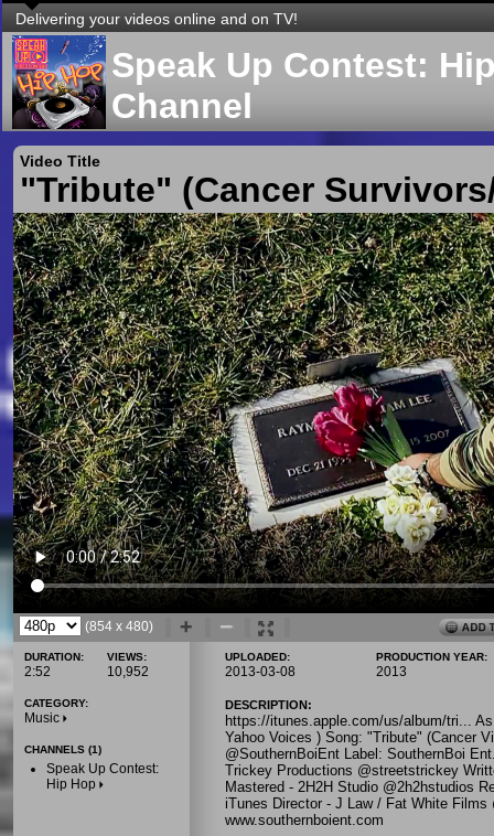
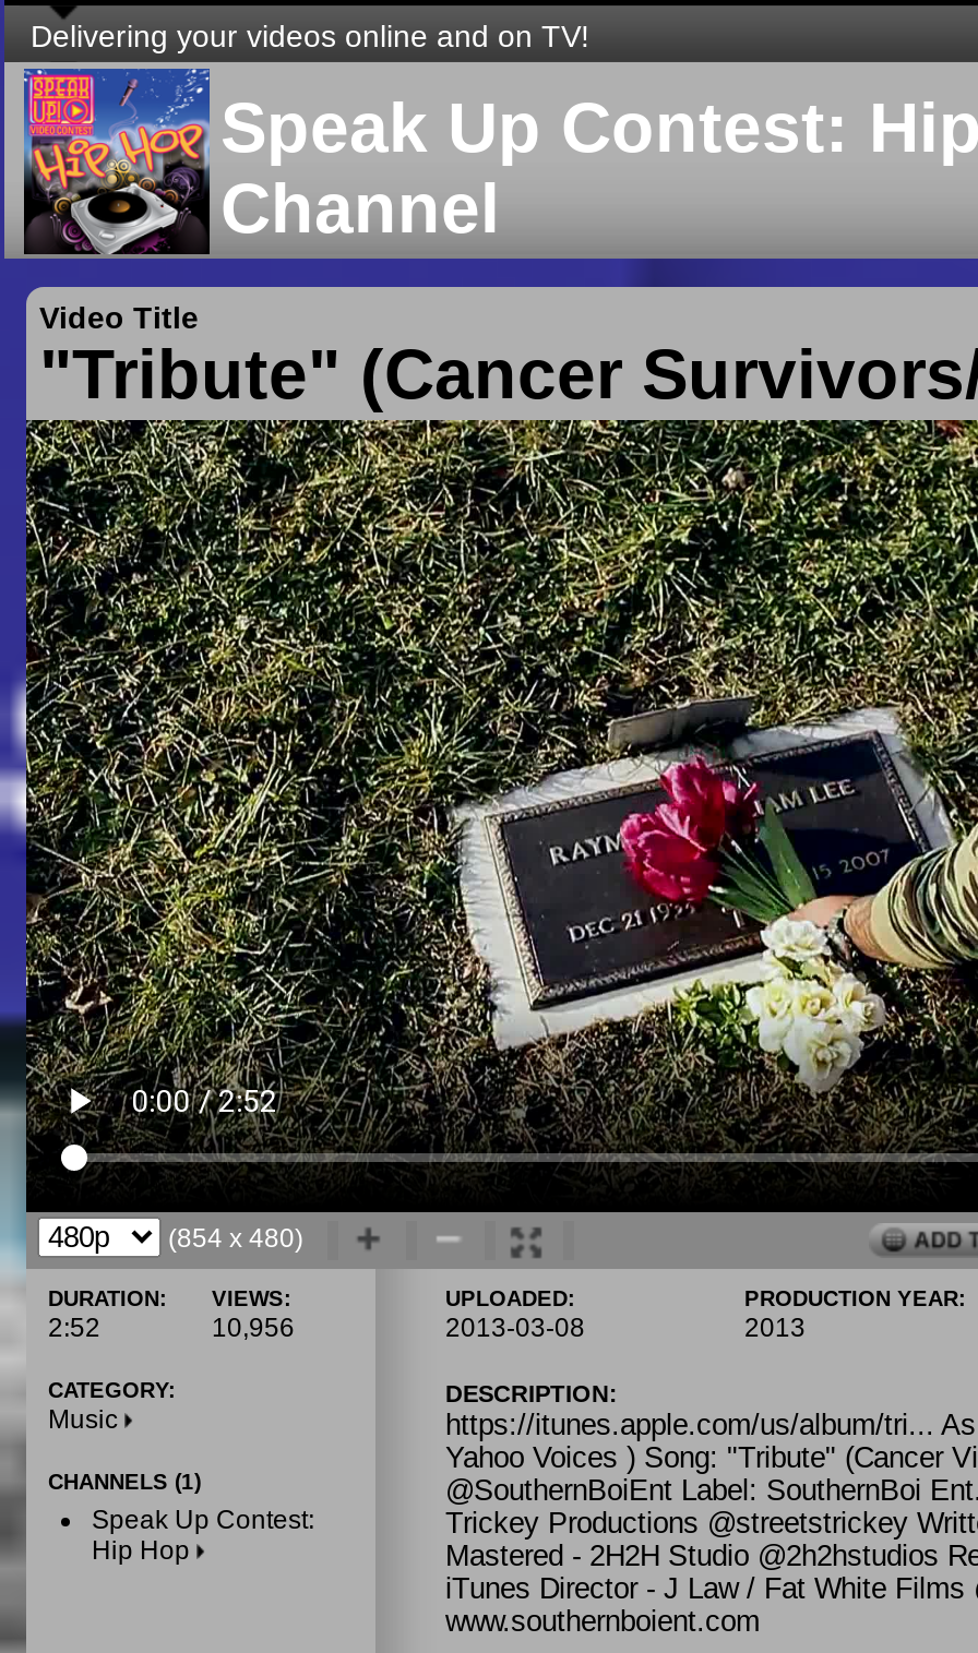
- 10,952
+ 10,956
